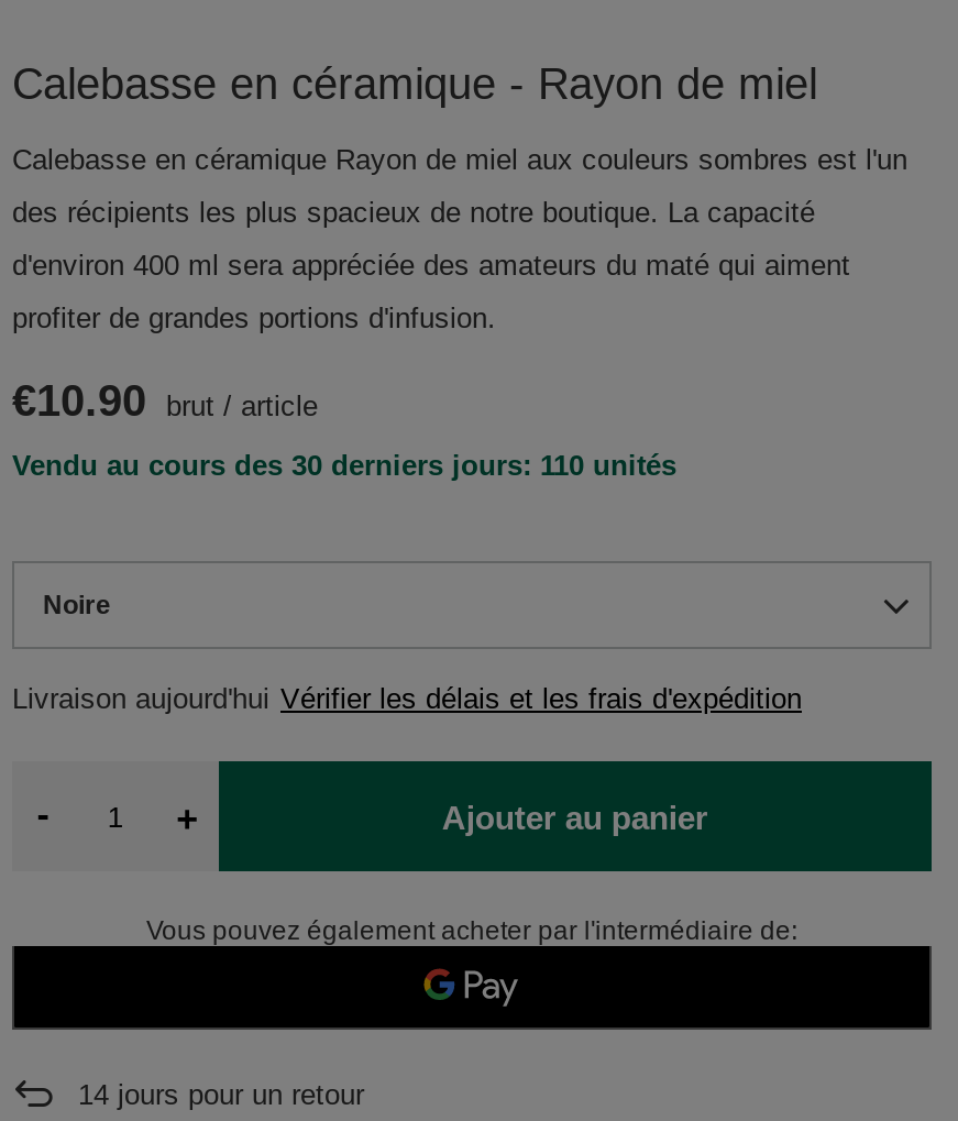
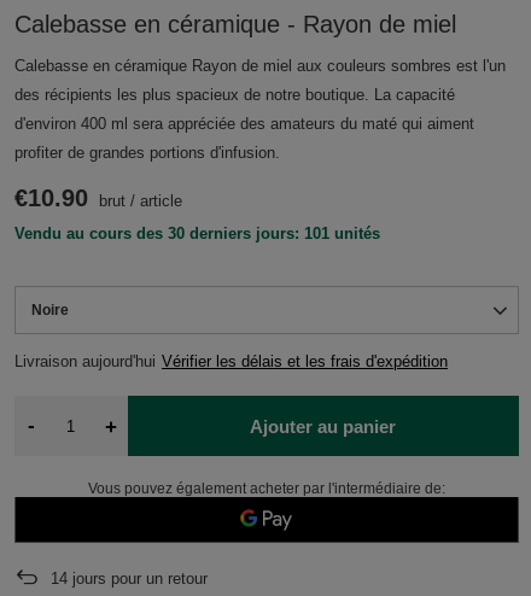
- Vendu au cours des 30 derniers jours: 110 unités
+ Vendu au cours des 30 derniers jours: 101 unités
